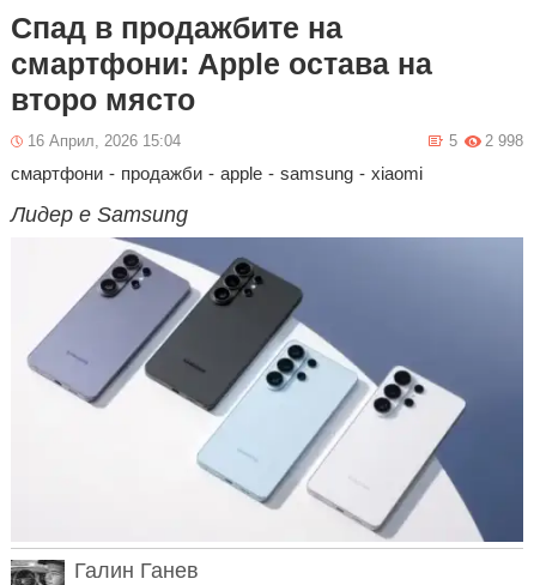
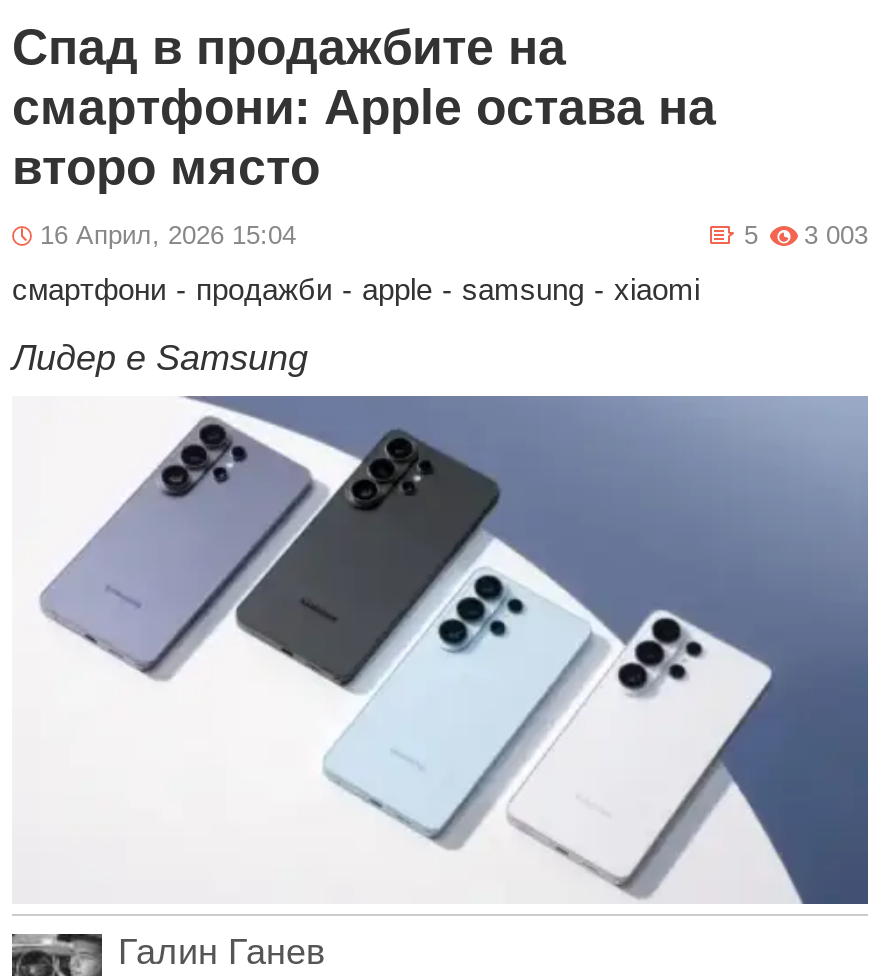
- 5 2 998
+ 5 3 003
